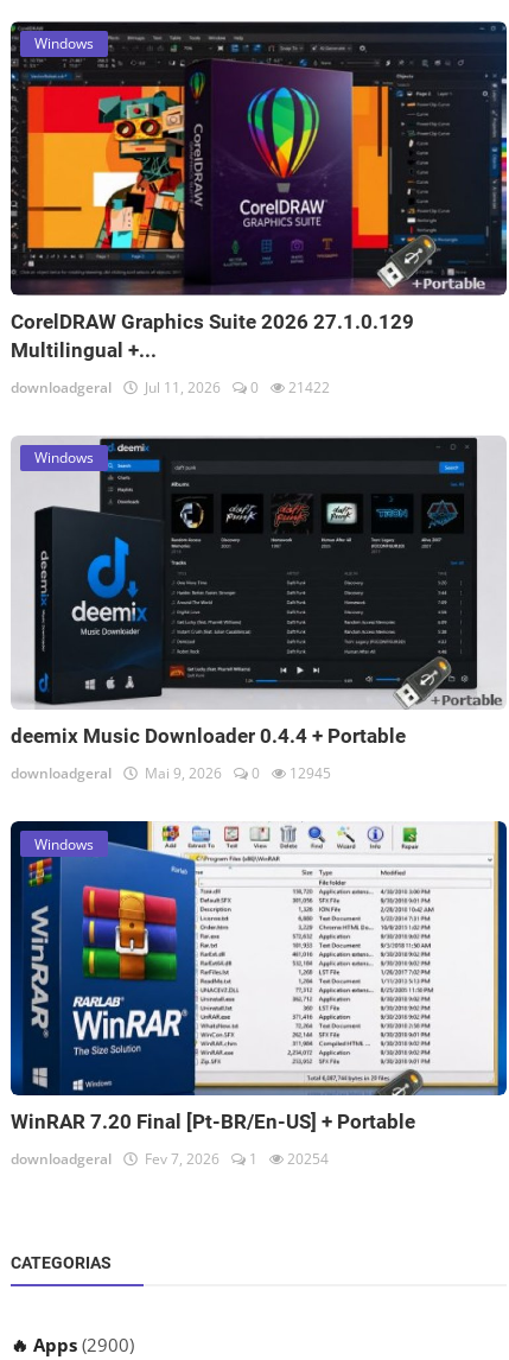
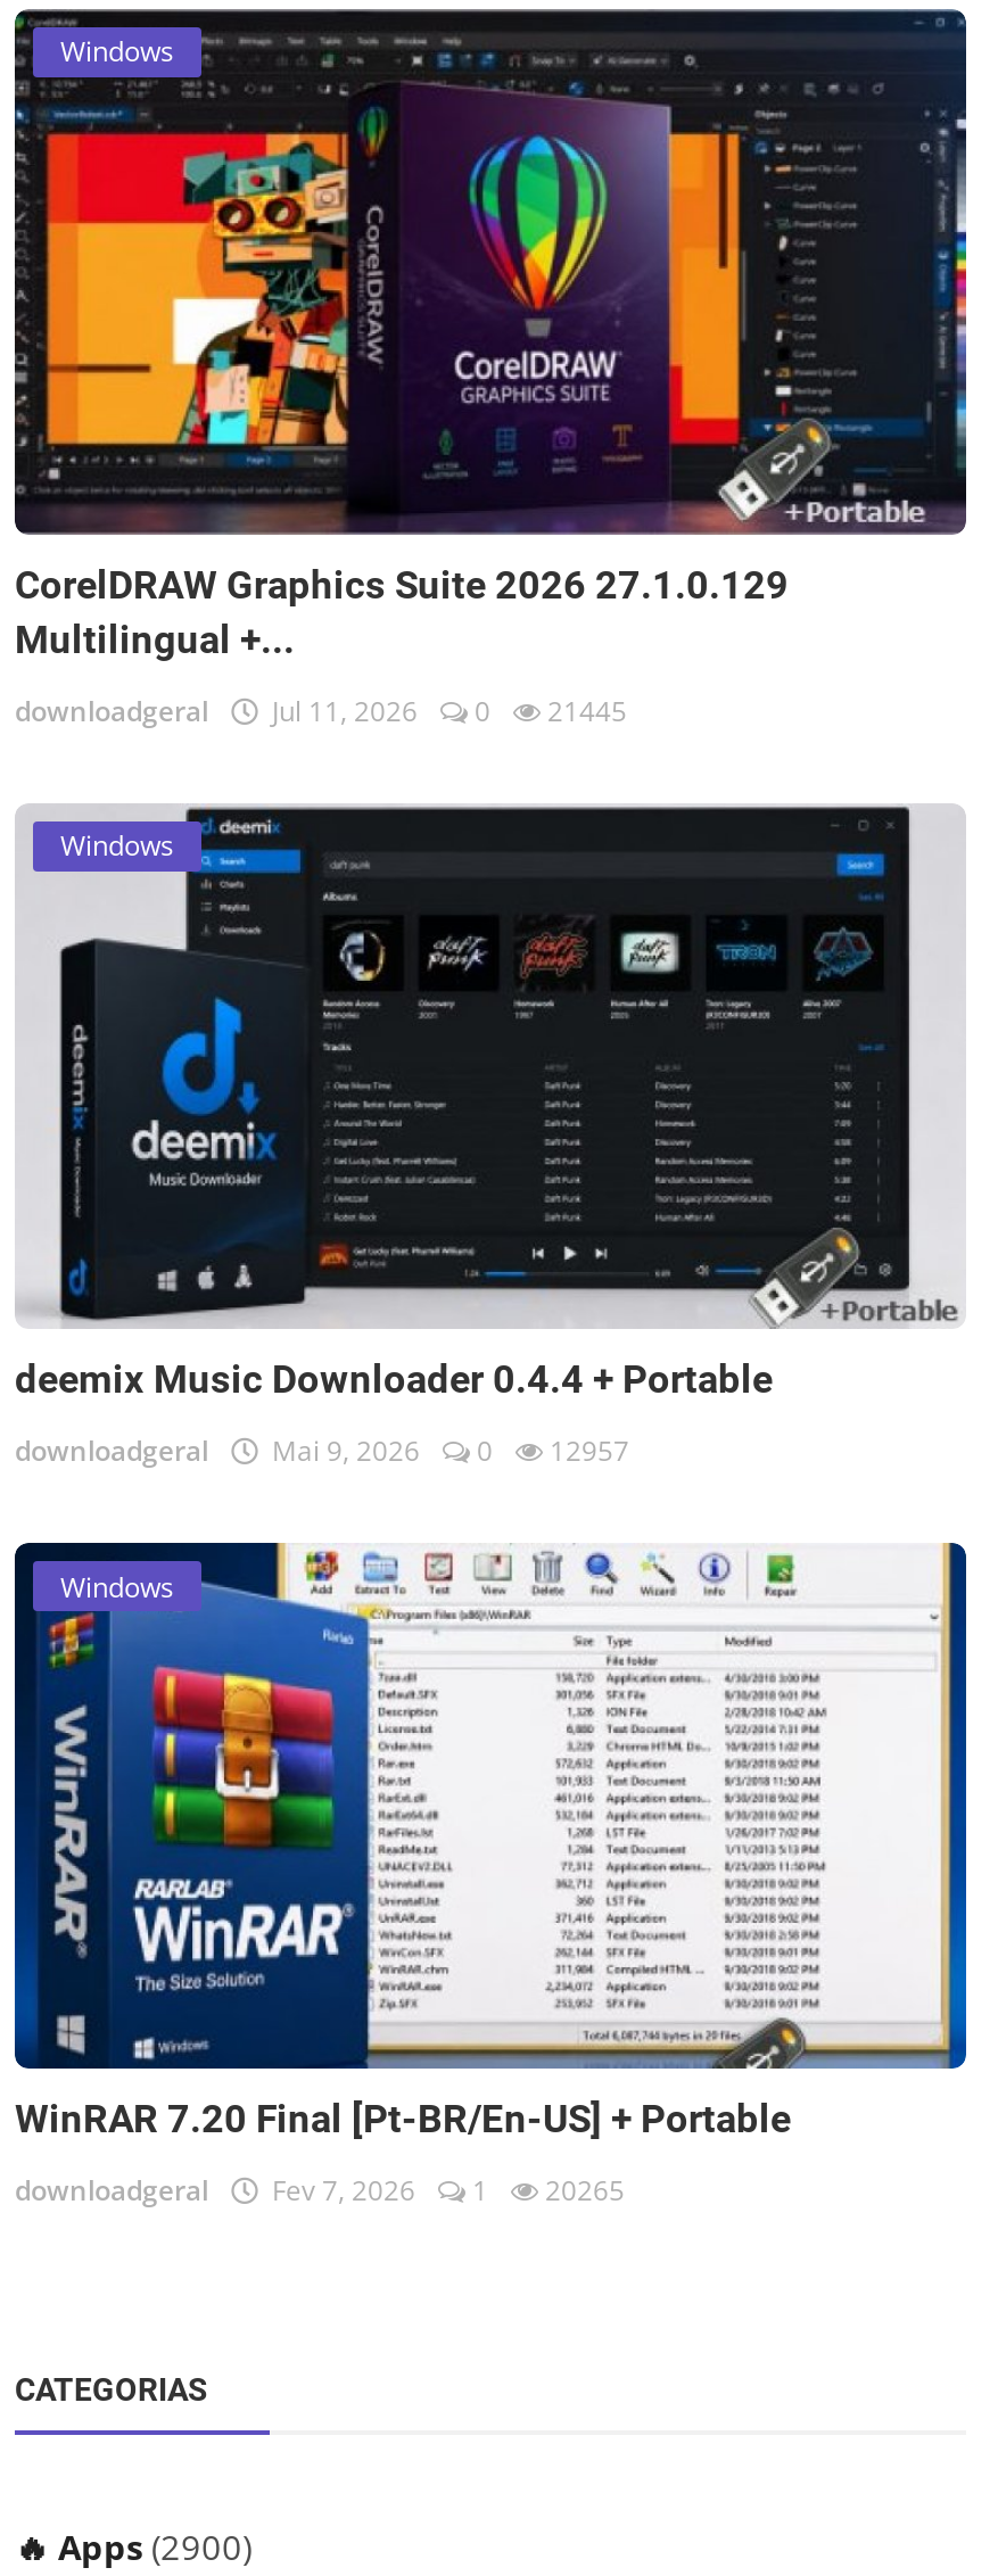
- downloadgeral Jul 11, 2026 0 21422
+ downloadgeral Jul 11, 2026 0 21445

- downloadgeral Mai 9, 2026 0 12945
+ downloadgeral Mai 9, 2026 0 12957

- downloadgeral Fev 7, 2026 1 20254
+ downloadgeral Fev 7, 2026 1 20265
